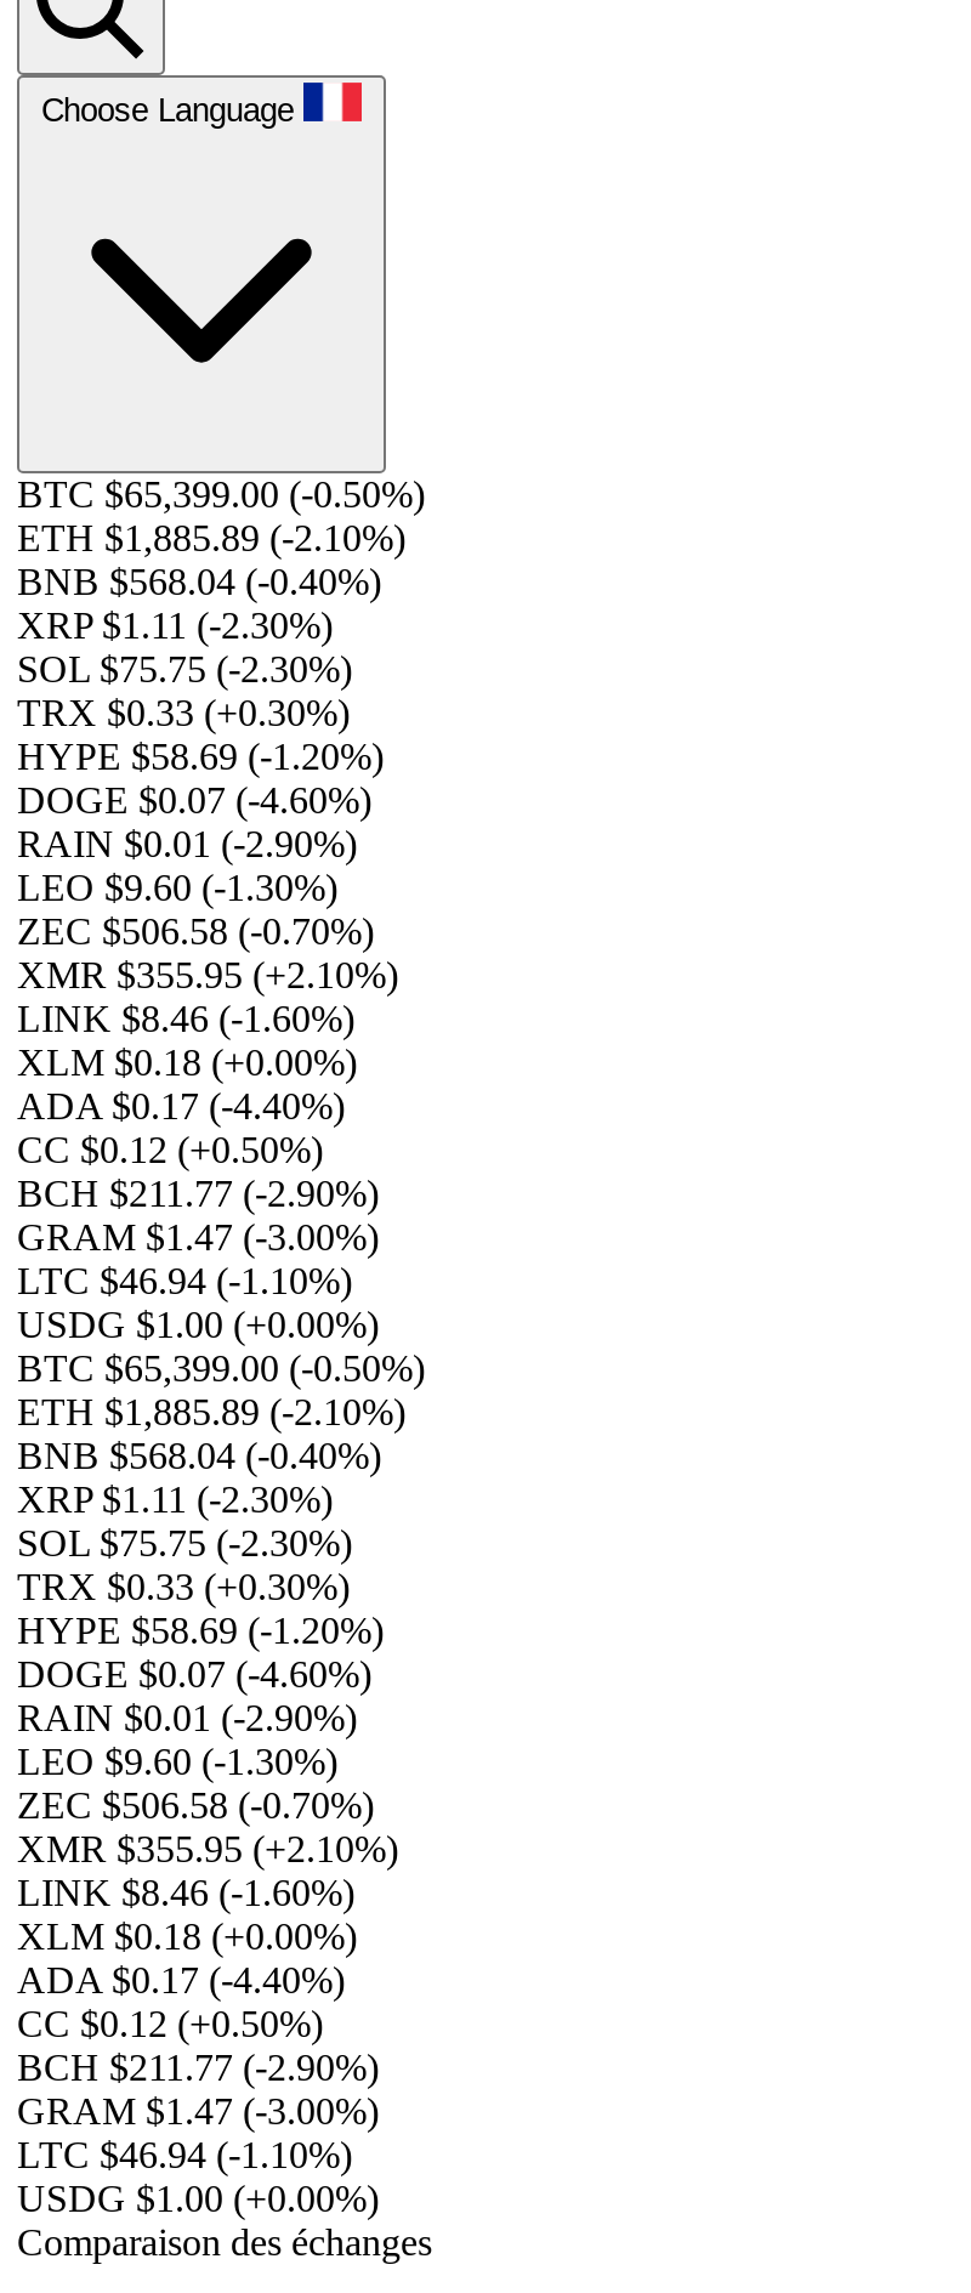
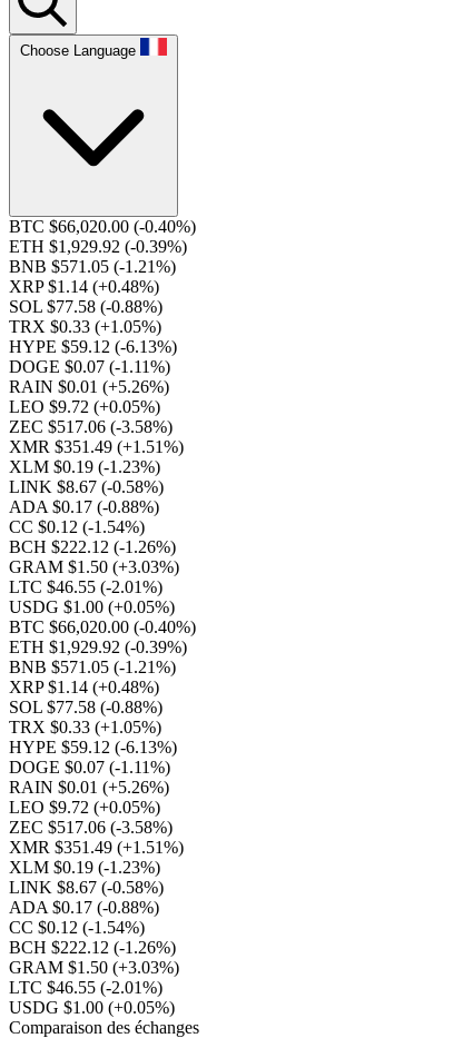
- BTC $65,399.00(-0.50%)
- ETH $1,885.89 (-2.10%)
- BNB $568.04 (-0.40%)
- XRP $1.11 (-2.30%)
- SOL $75.75 (-2.30%)
- TRX $0.33 (+0.30%)
- HYPE $58.69 (-1.20%)
- DOGE $0.07 (-4.60%)
- RAIN $0.01 (-2.90%)
- LEO $9.60 (-1.30%)
- ZEC $506.58 (-0.70%)
- XMR $355.95(+2.10%)
- LINK $8.46 (-1.60%)
- XLM $0.18 (+0.00%)
- ADA $0.17 (-4.40%)
- CC $0.12 (+0.50%)
- BCH $211.77 (-2.90%)
- GRAM $1.47 (-3.00%)
- LTC $46.94 (-1.10%)
- USDG $1.00(+0.00%)
- BTC $65,399.00 (-0.50%)
- ETH $1,885.89 (-2.10%)
- BNB $568.04 (-0.40%)
- XRP $1.11 (-2.30%)
- SOL $75.75 (-2.30%)
- TRX $0.33 (+0.30%)
- HYPE $58.69 (-1.20%)
- DOGE $0.07 (-4.60%)
- RAIN $0.01 (-2.90%)
- LEO $9.60 (-1.30%)
- ZEC $506.58 (-0.70%)
- XMR $355.95(+2.10%)
- LINK $8.46 (-1.60%)
- XLM $0.18 (+0.00%)
- ADA $0.17 (-4.40%)
- CC $0.12 (+0.50%)
- BCH $211.77 (-2.90%)
- GRAM $1.47 (-3.00%)
- LTC $46.94 (-1.10%)
- USDG $1.00(+0.00%)
+ BTC $66,020.00(-0.40%)
+ ETH $1,929.92 (-0.39%)
+ BNB $571.05 (-1.21%)
+ XRP $1.14 (+0.48%)
+ SOL $77.58 (-0.88%)
+ TRX $0.33 (+1.05%)
+ HYPE $59.12 (-6.13%)
+ DOGE $0.07 (-1.11%)
+ RAIN $0.01 (+5.26%)
+ LEO $9.72 (+0.05%)
+ ZEC $517.06 (-3.58%)
+ XMR $351.49(+1.51%)
+ XLM $0.19 (-1.23%)
+ LINK $8.67 (-0.58%)
+ ADA $0.17 (-0.88%)
+ CC $0.12 (-1.54%)
+ BCH $222.12 (-1.26%)
+ GRAM $1.50 (+3.03%)
+ LTC $46.55 (-2.01%)
+ USDG $1.00(+0.05%)
+ BTC $66,020.00 (-0.40%)
+ ETH $1,929.92 (-0.39%)
+ BNB $571.05 (-1.21%)
+ XRP $1.14 (+0.48%)
+ SOL $77.58 (-0.88%)
+ TRX $0.33 (+1.05%)
+ HYPE $59.12 (-6.13%)
+ DOGE $0.07 (-1.11%)
+ RAIN $0.01 (+5.26%)
+ LEO $9.72 (+0.05%)
+ ZEC $517.06 (-3.58%)
+ XMR $351.49(+1.51%)
+ XLM $0.19 (-1.23%)
+ LINK $8.67 (-0.58%)
+ ADA $0.17 (-0.88%)
+ CC $0.12 (-1.54%)
+ BCH $222.12 (-1.26%)
+ GRAM $1.50 (+3.03%)
+ LTC $46.55 (-2.01%)
+ USDG $1.00(+0.05%)
